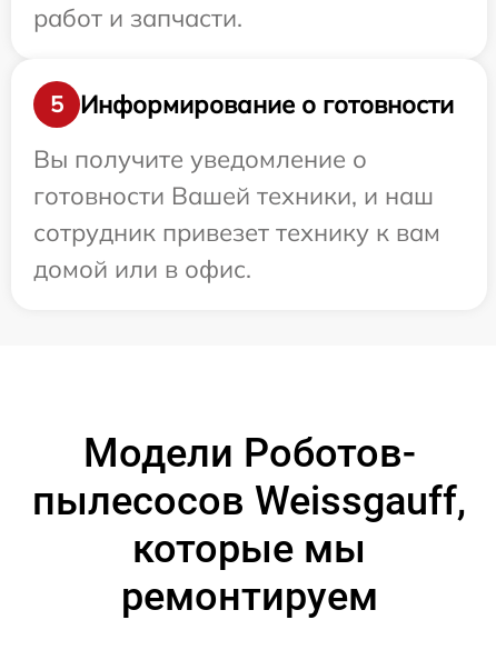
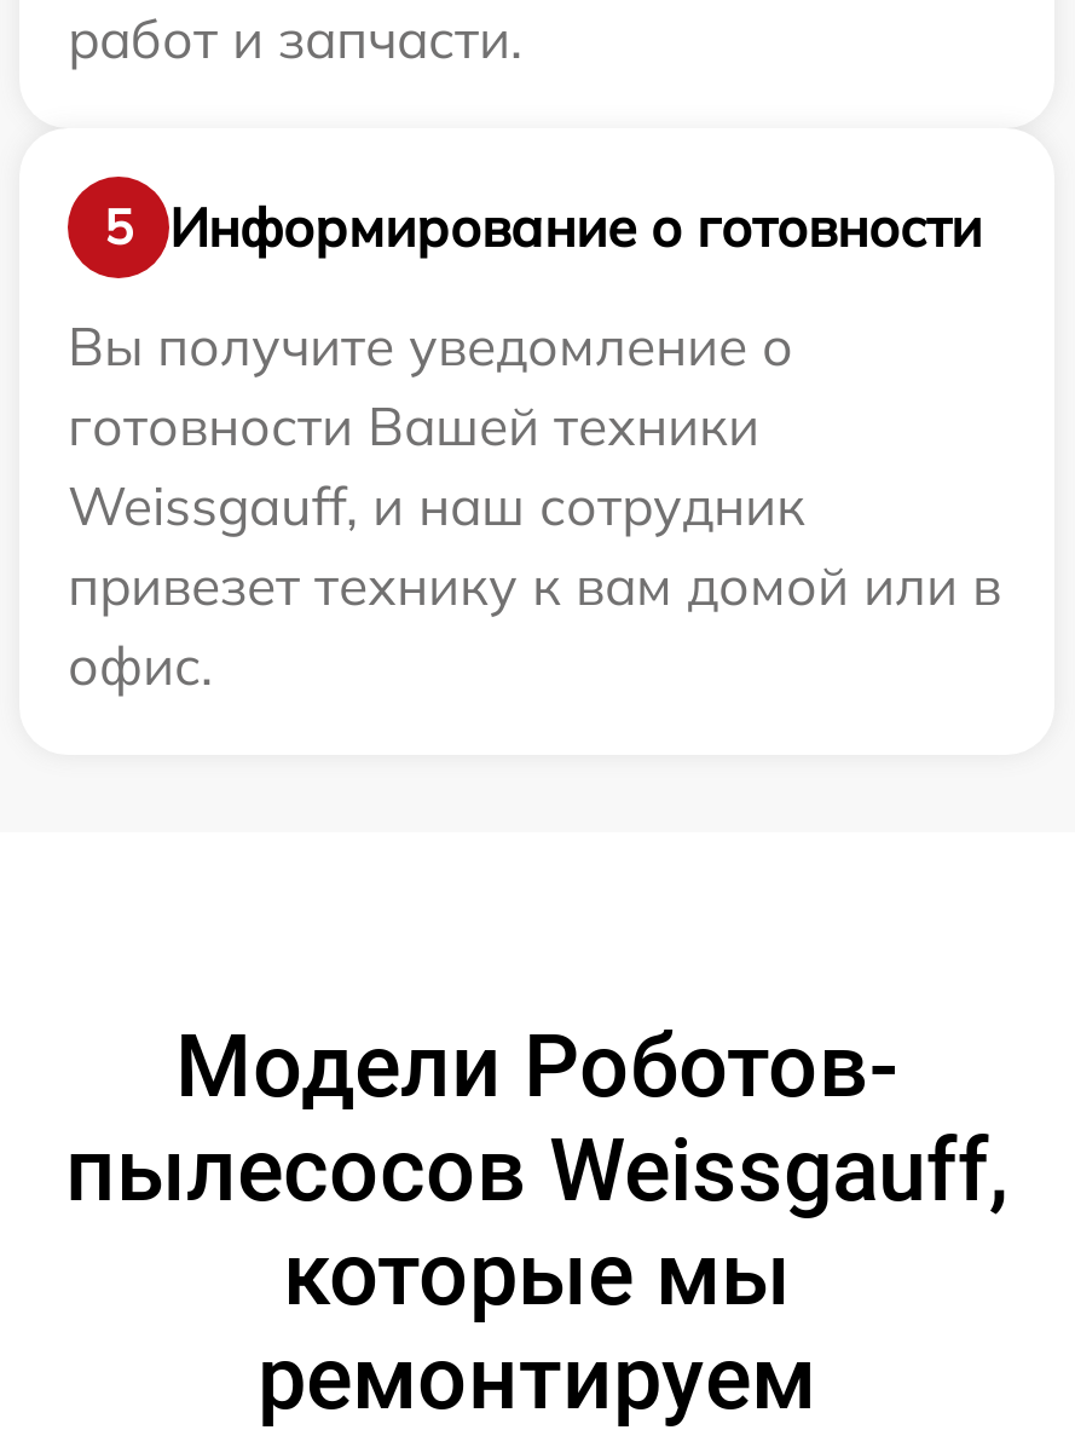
- готовности Вашей техники, и наш
- сотрудник привезет технику к вам
- домой или в офис.
+ готовности Вашей техники
+ Weissgauff, и наш сотрудник
+ привезет технику к вам домой или в
+ офис.
